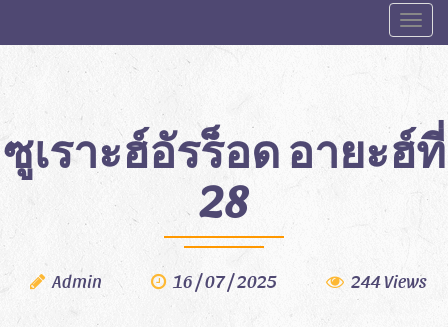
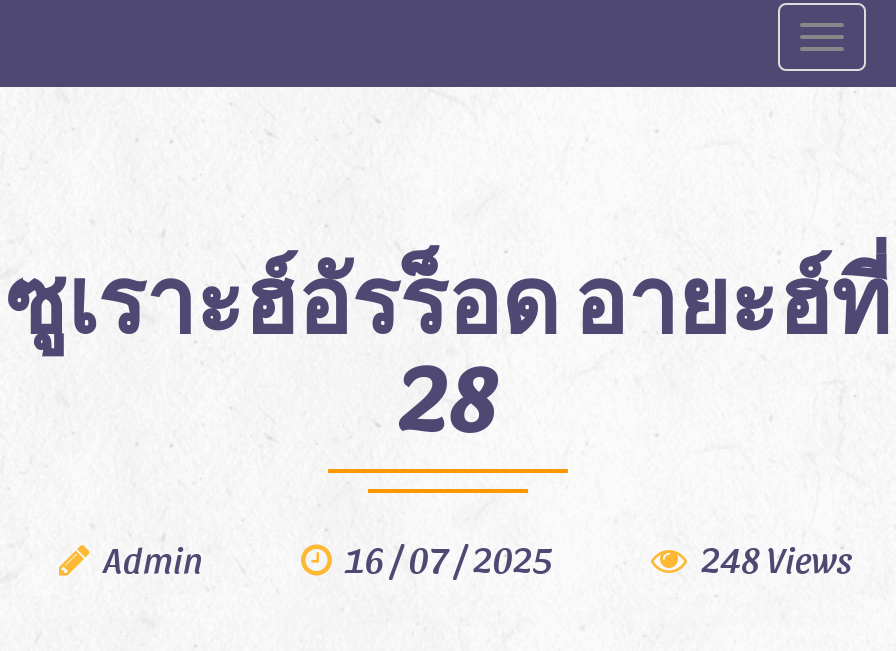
- 244 Views
+ 248 Views
